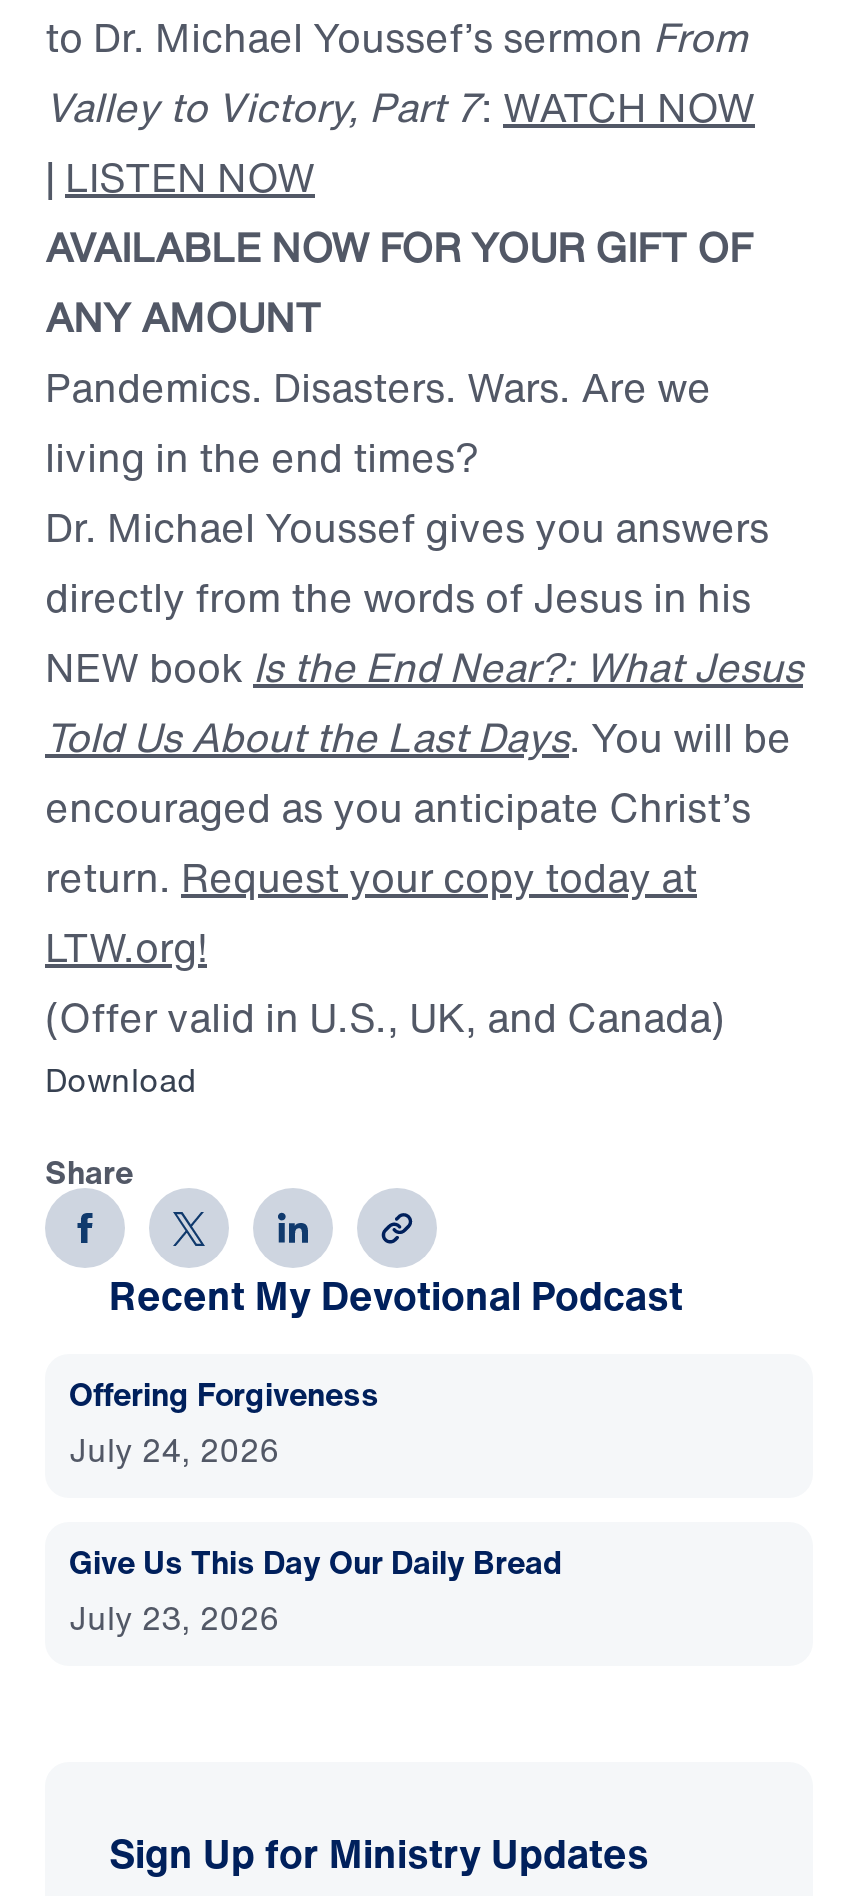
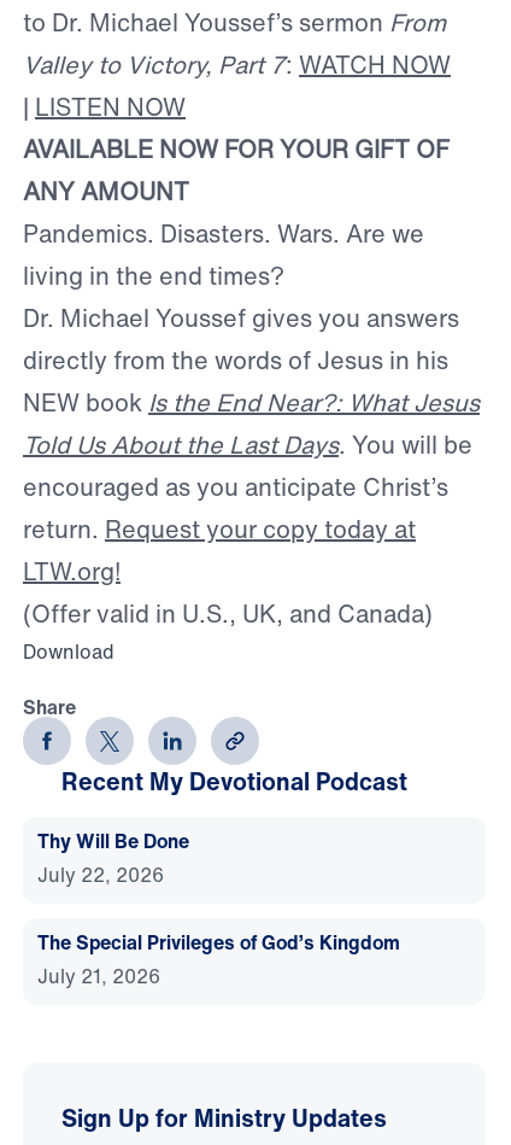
- Offering Forgiveness
- July 24, 2026
+ Thy Will Be Done
+ July 22, 2026

- Give Us This Day Our Daily Bread
- July 23, 2026
+ The Special Privileges of God’s Kingdom
+ July 21, 2026
